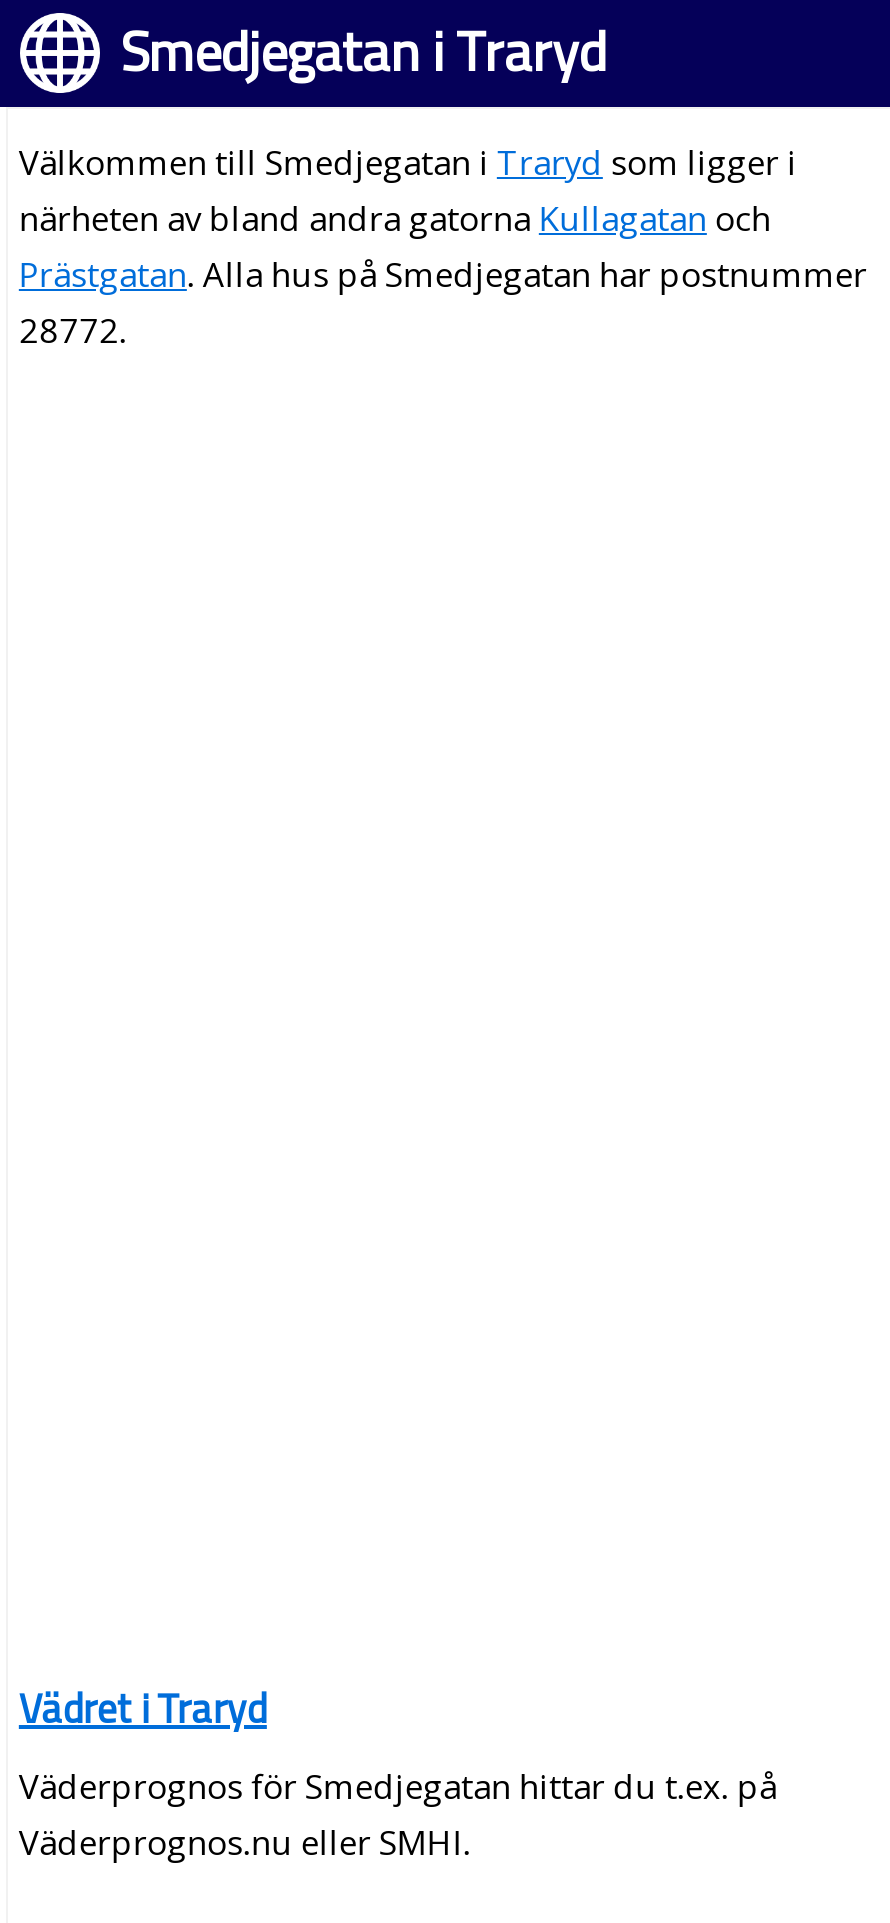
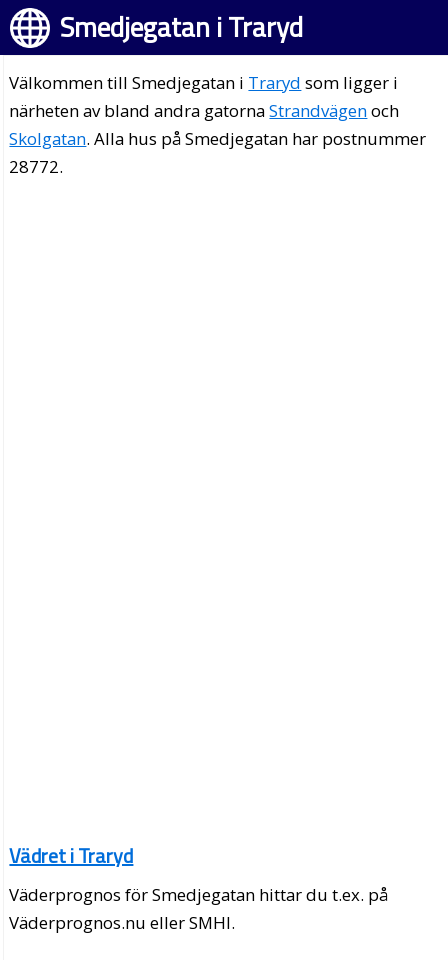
- närheten av bland andra gatorna Kullagatan och
+ närheten av bland andra gatorna Strandvägen och

- Prästgatan. Alla hus på Smedjegatan har postnummer
+ Skolgatan. Alla hus på Smedjegatan har postnummer
